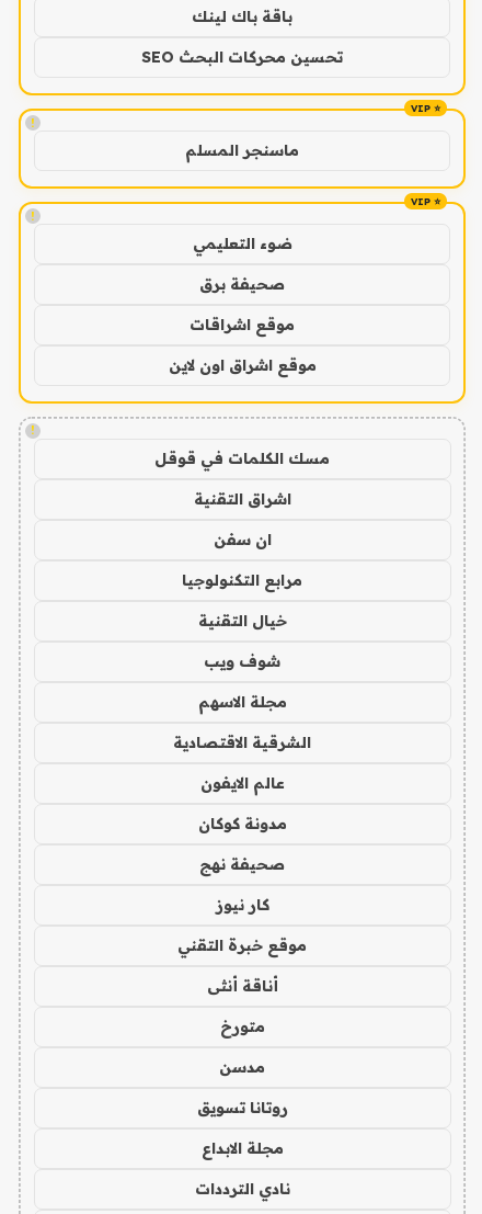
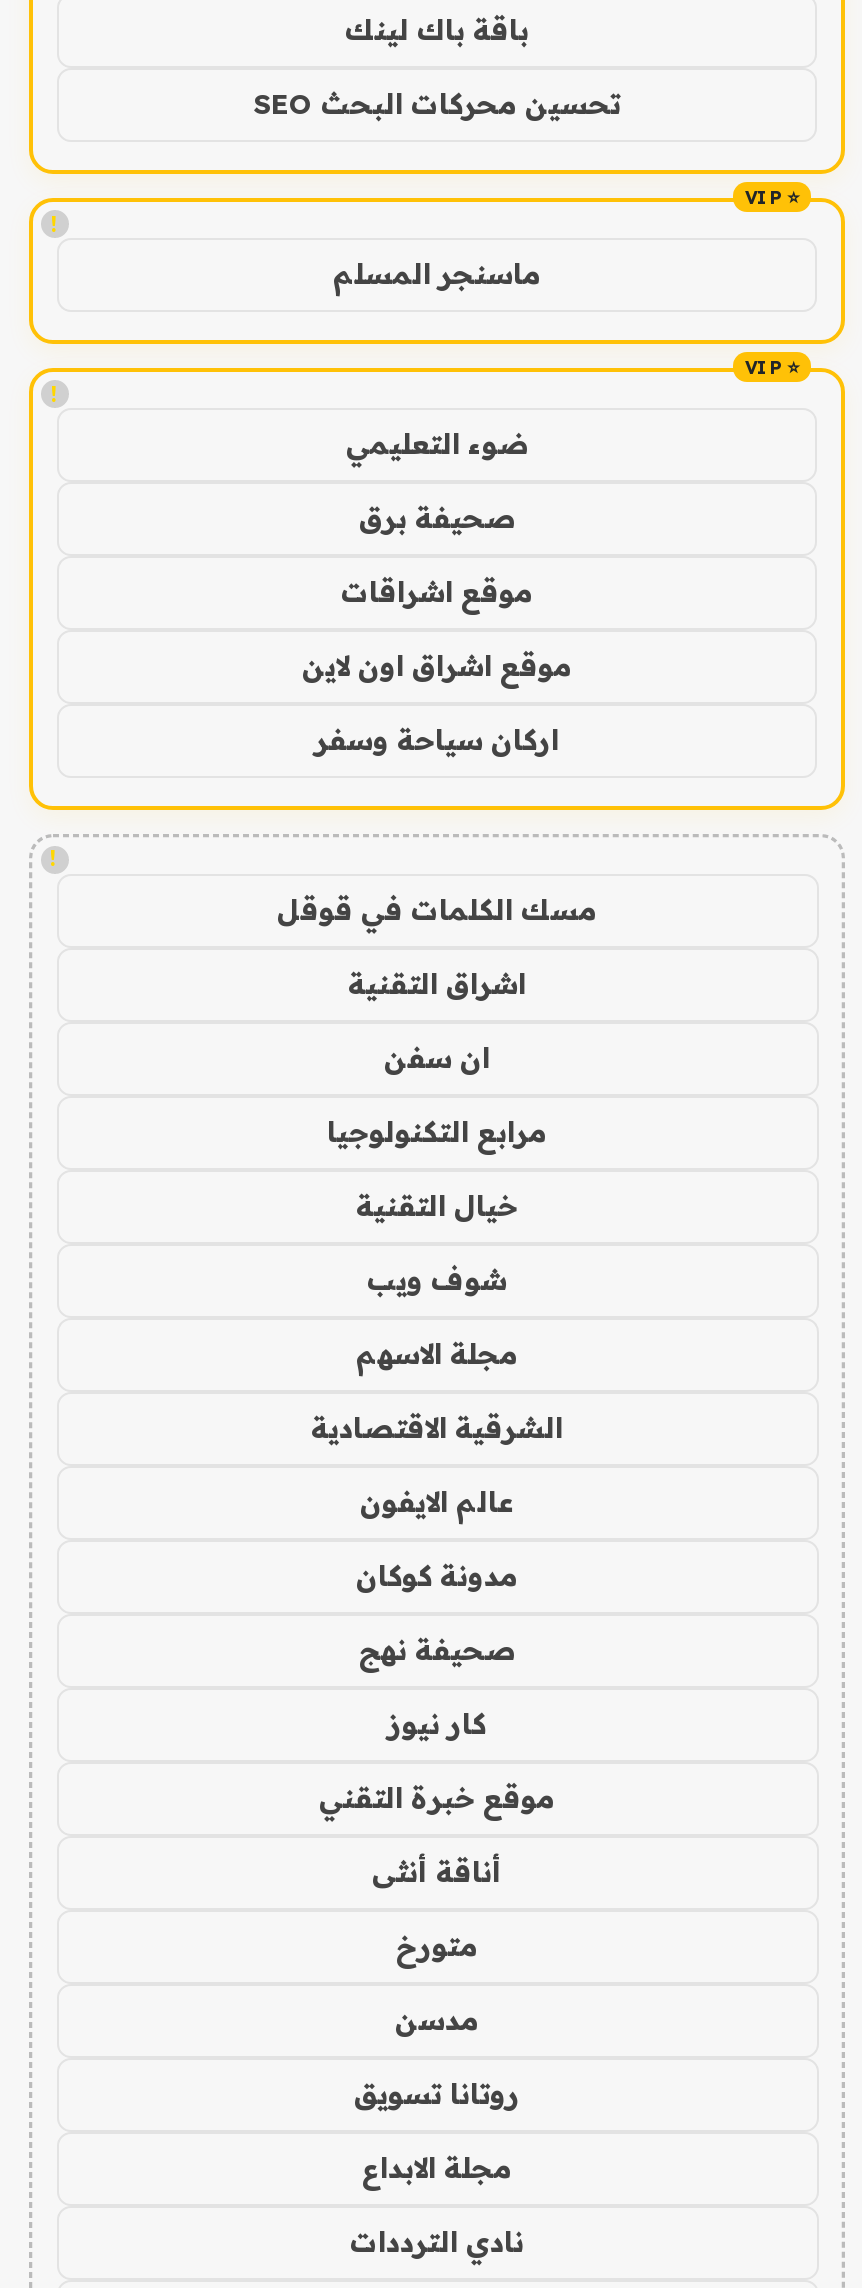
+ اركان سياحة وسفر
